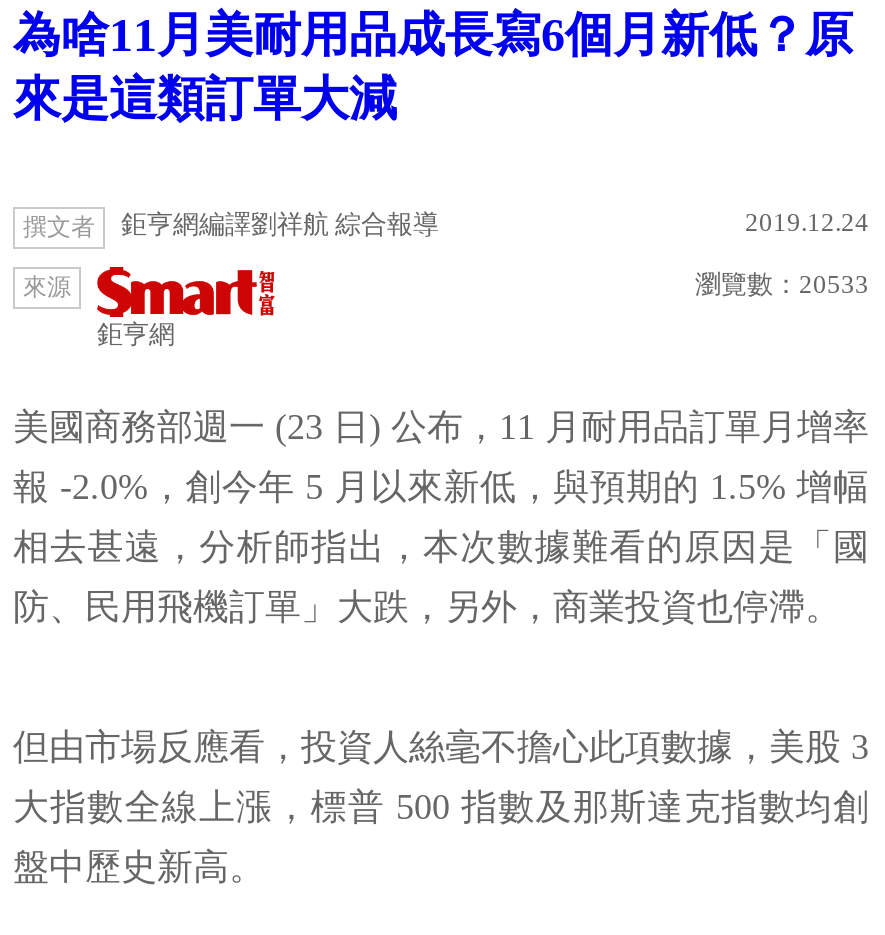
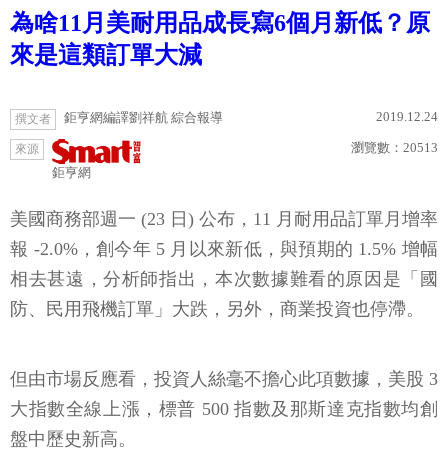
- 瀏覽數：20533
+ 瀏覽數：20513
